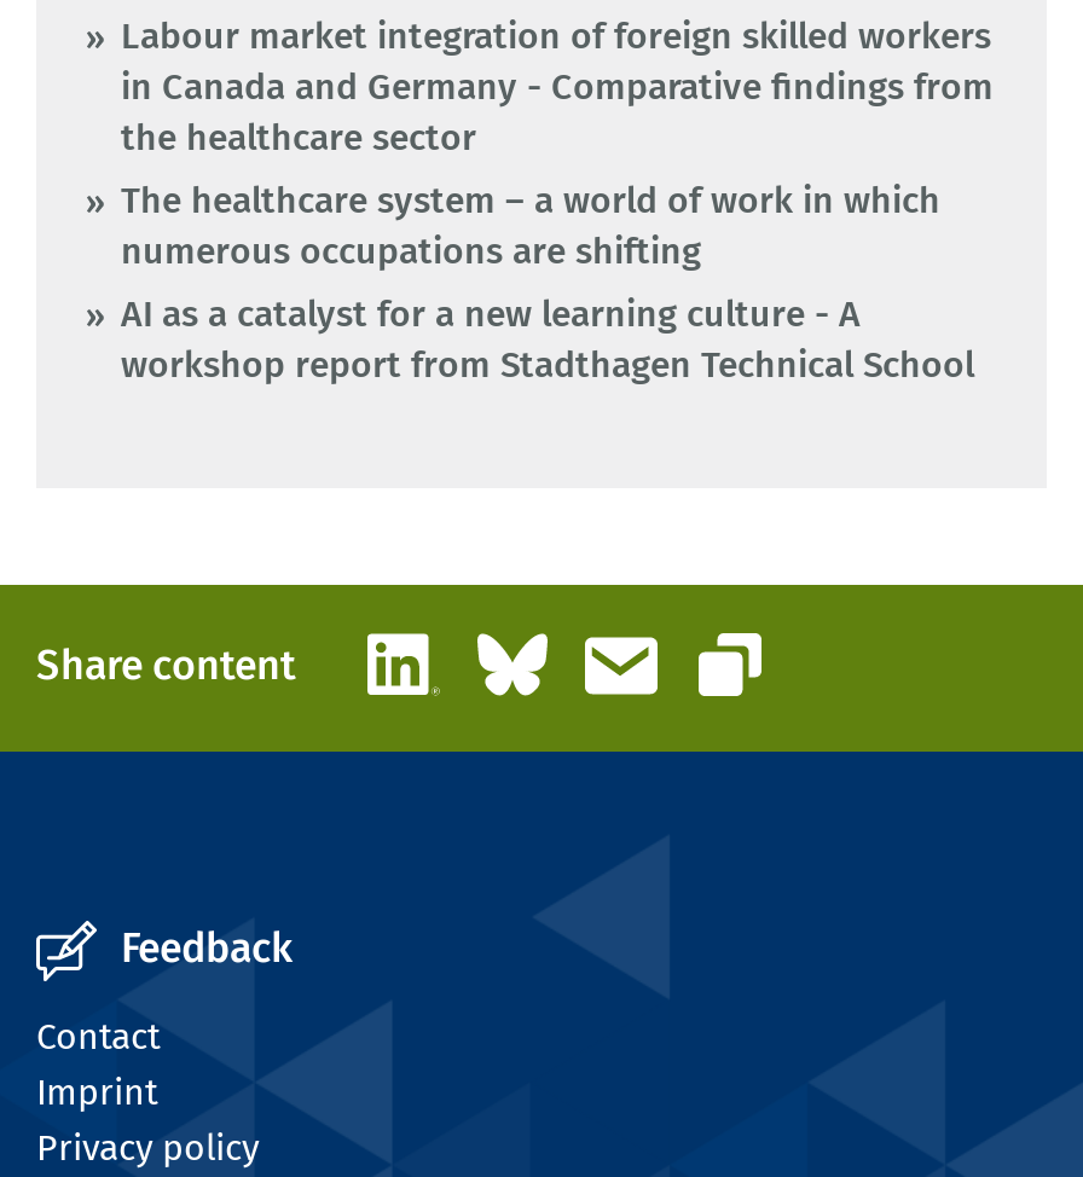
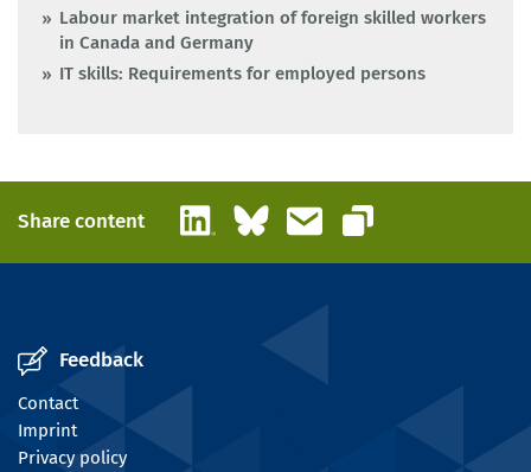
- in Canada and Germany - Comparative findings from
- the healthcare sector
- The healthcare system – a world of work in which
- numerous occupations are shifting
- AI as a catalyst for a new learning culture - A
- workshop report from Stadthagen Technical School
+ in Canada and Germany
+ IT skills: Requirements for employed persons
